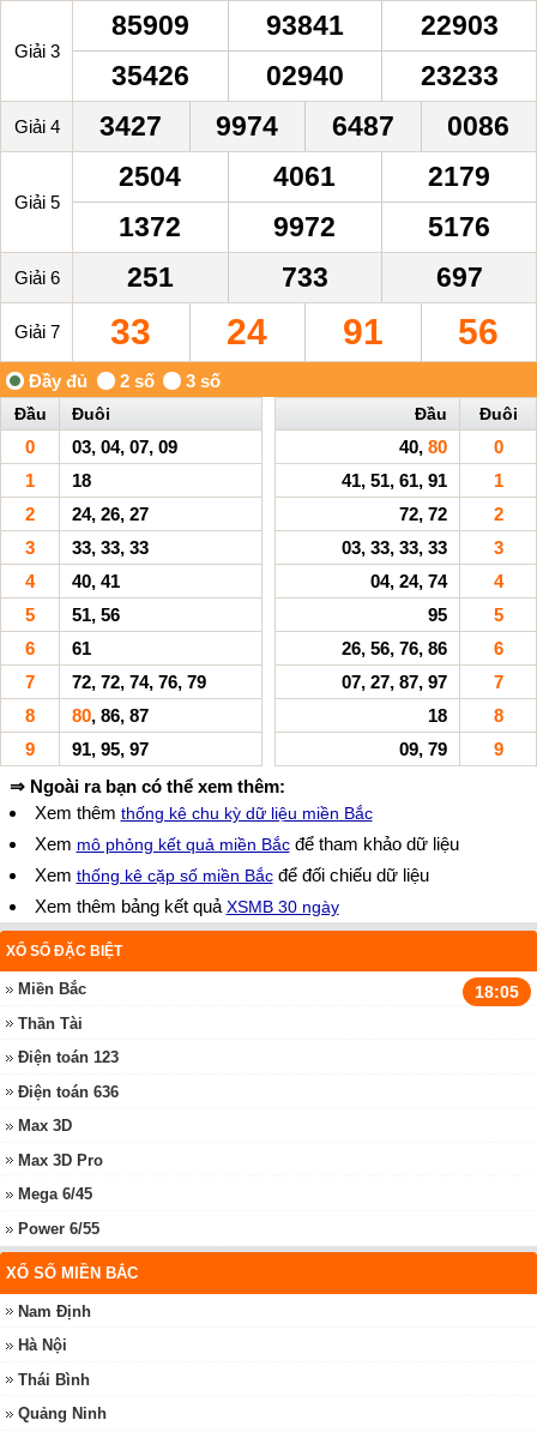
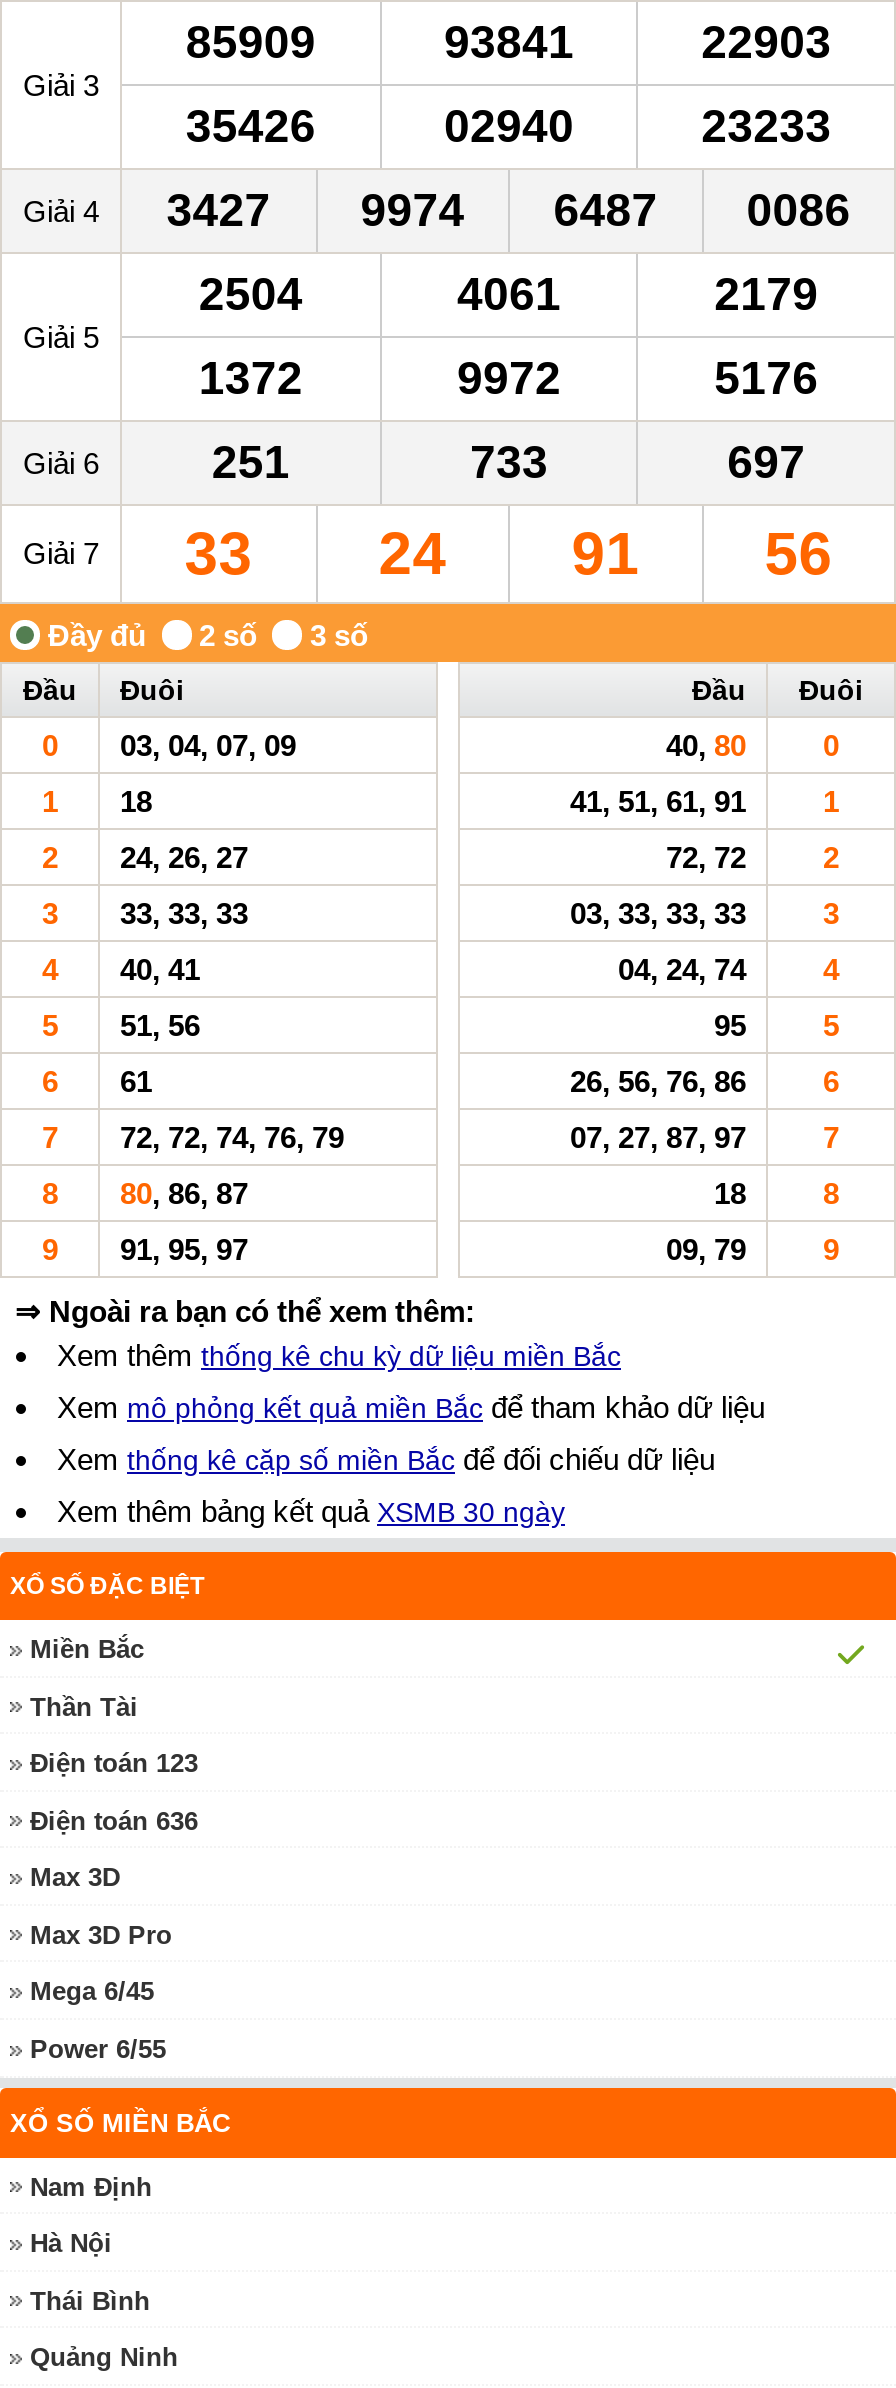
- 18:05
